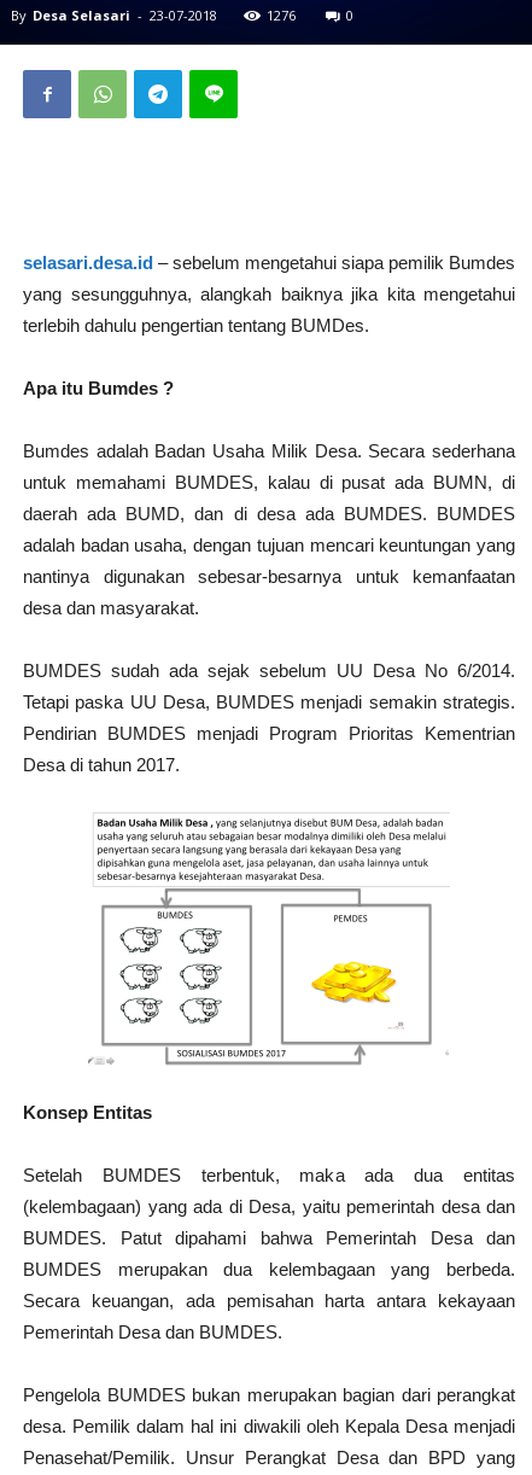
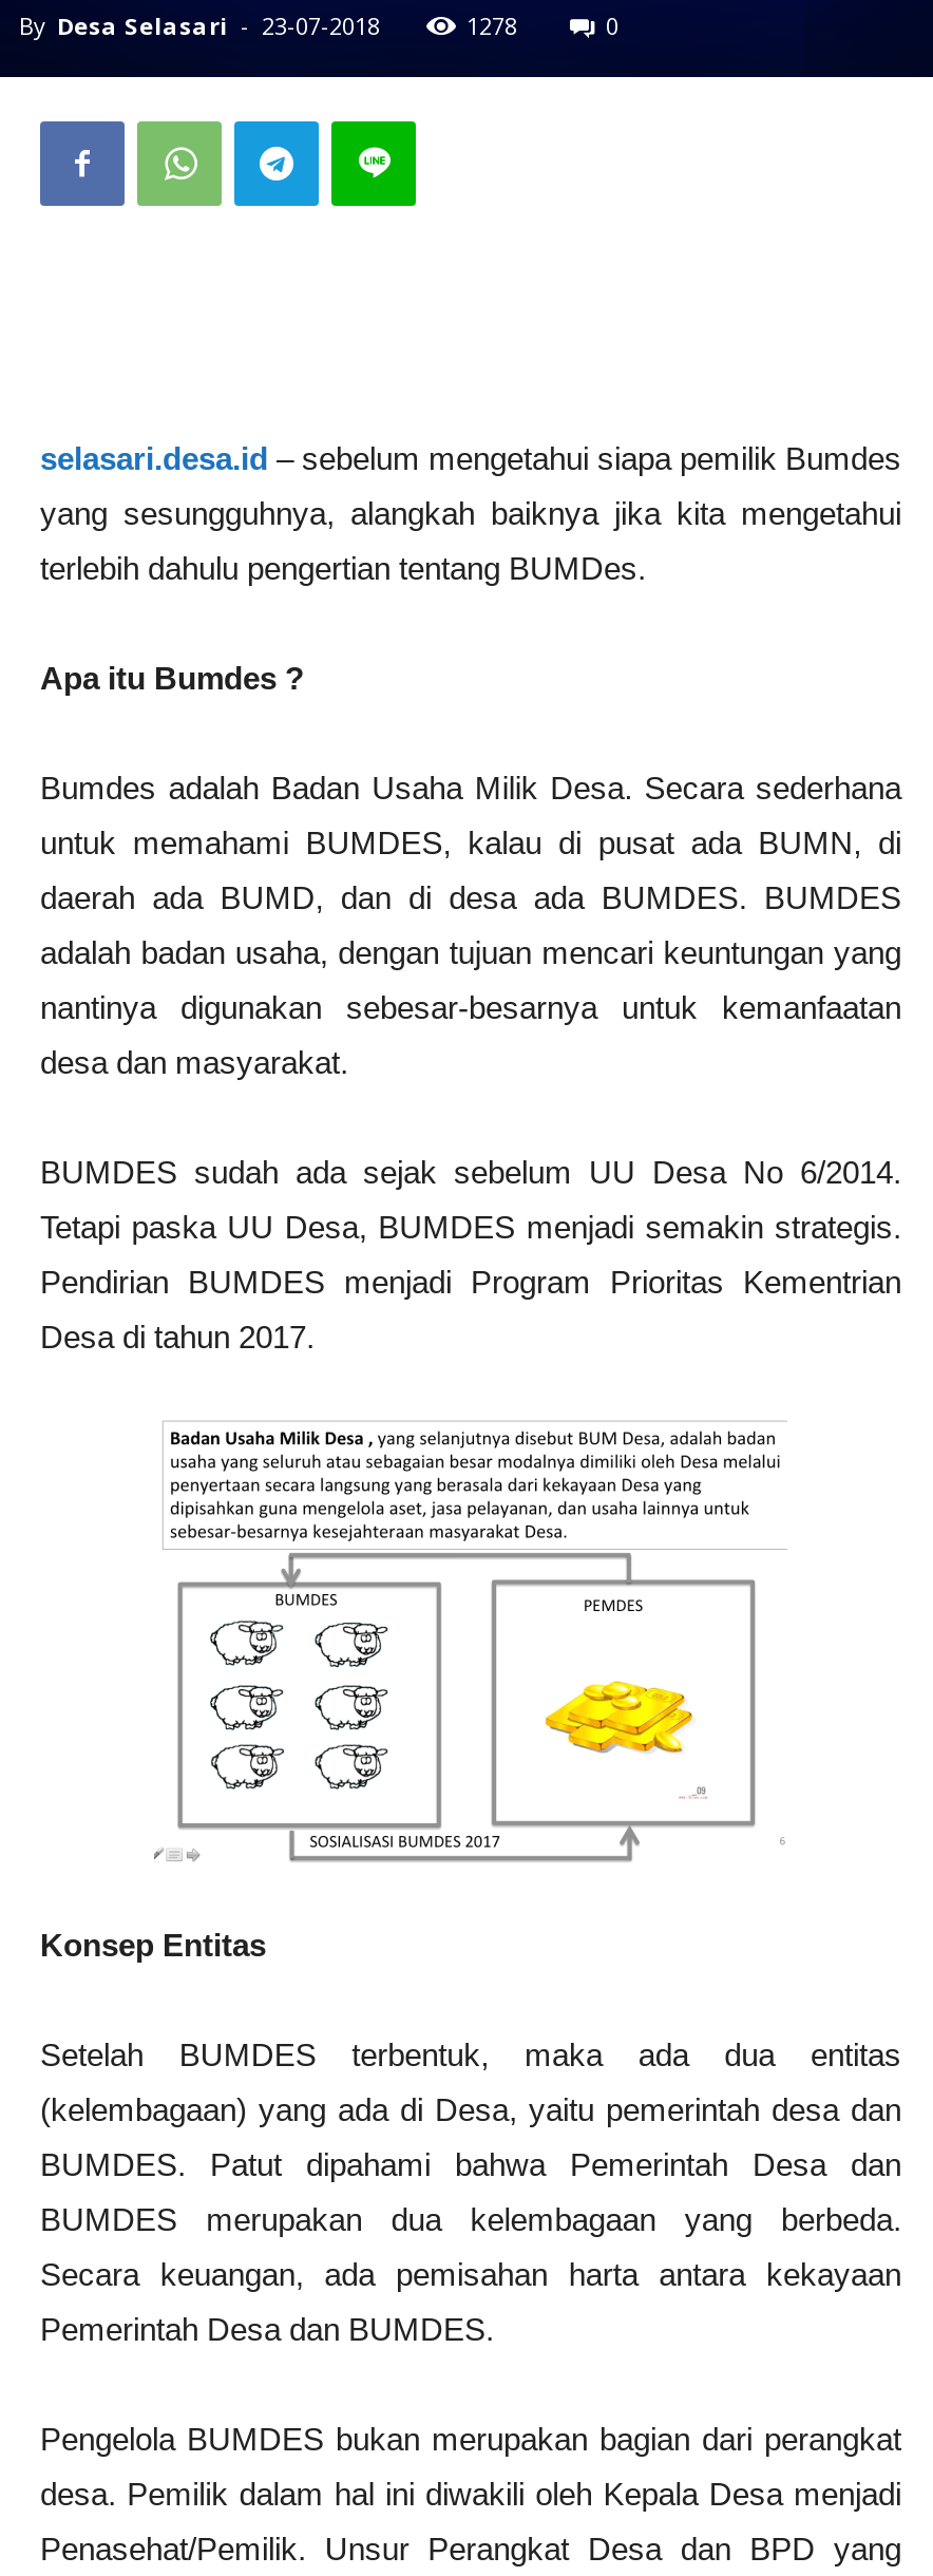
- 1276
+ 1278
